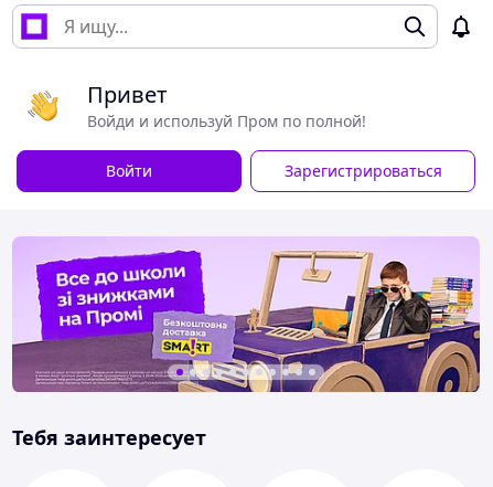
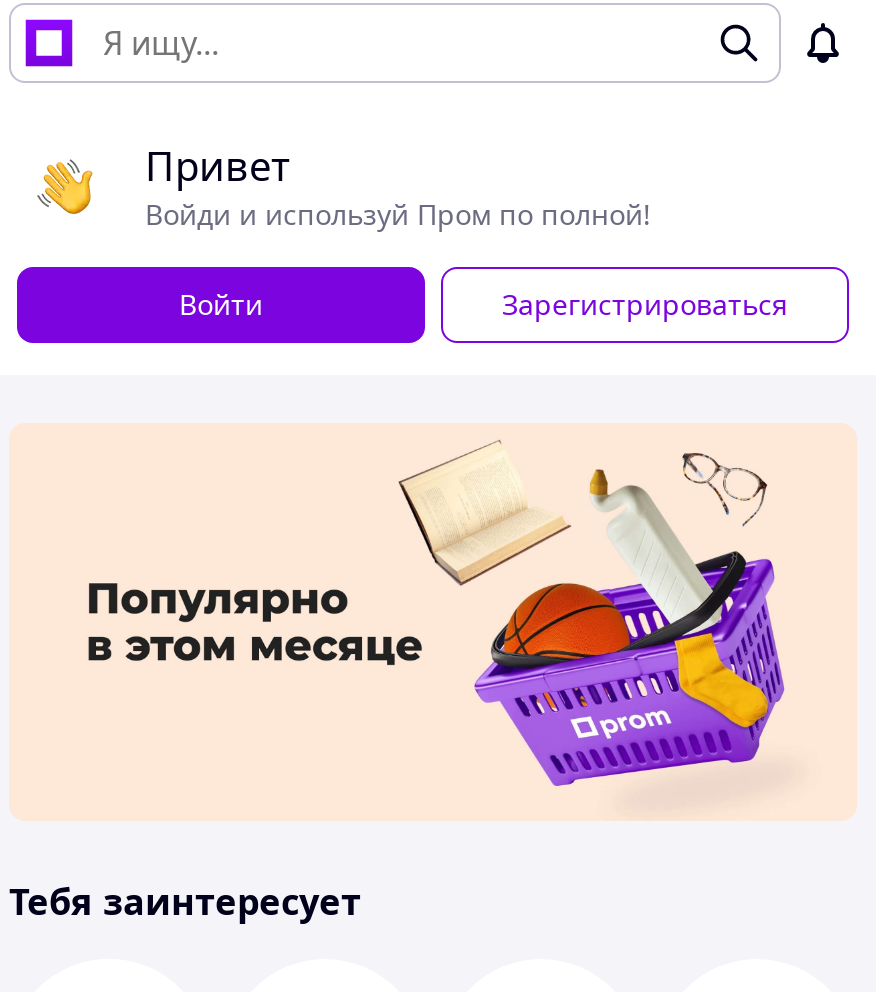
- [image]
+ [image]
